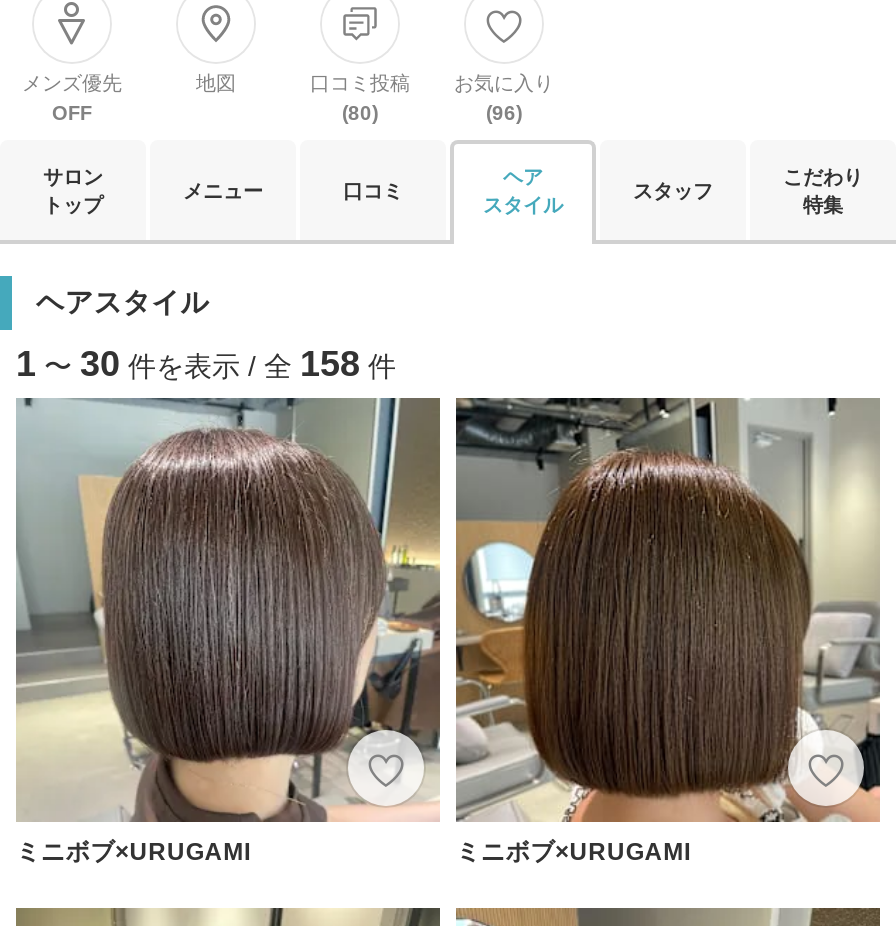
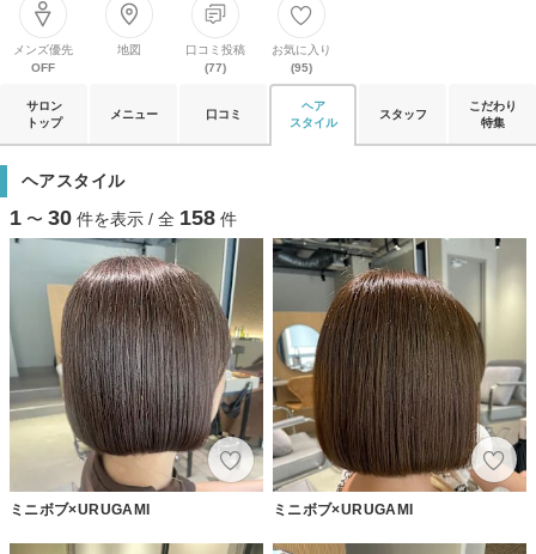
- (80)
+ (77)

- (96)
+ (95)
